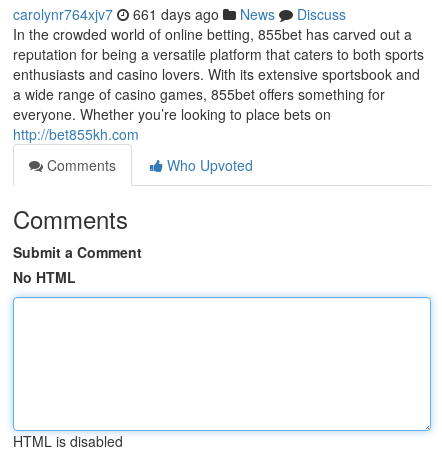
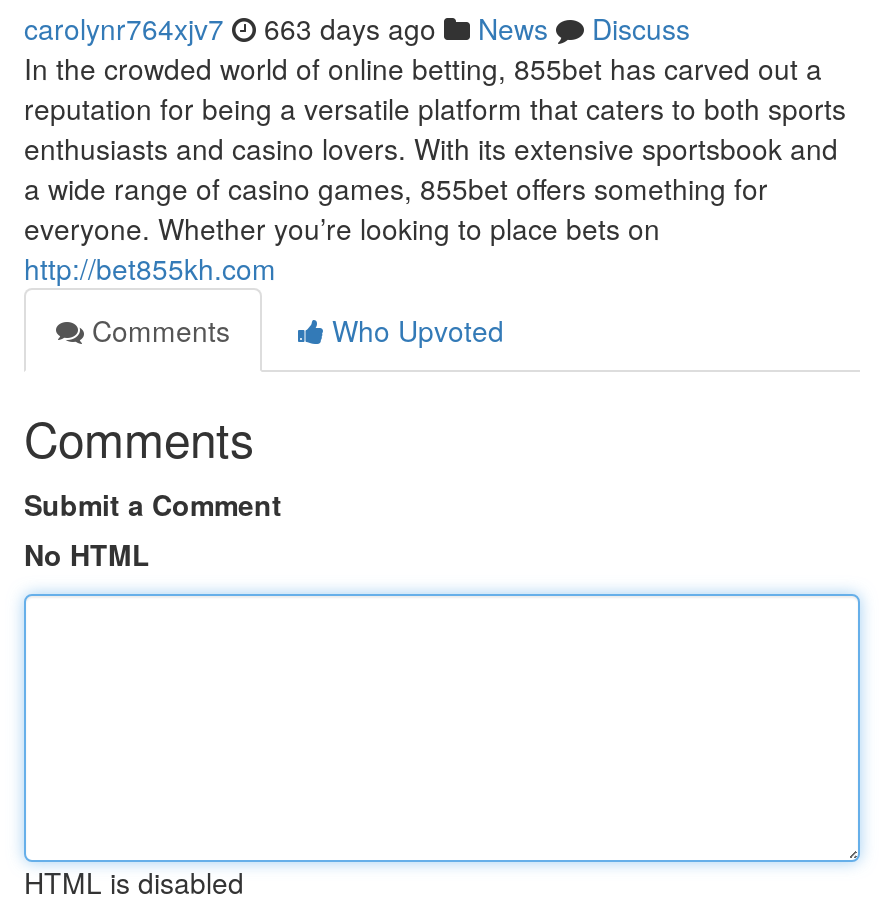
- carolynr764xjv7 661 days ago News Discuss
+ carolynr764xjv7 663 days ago News Discuss
